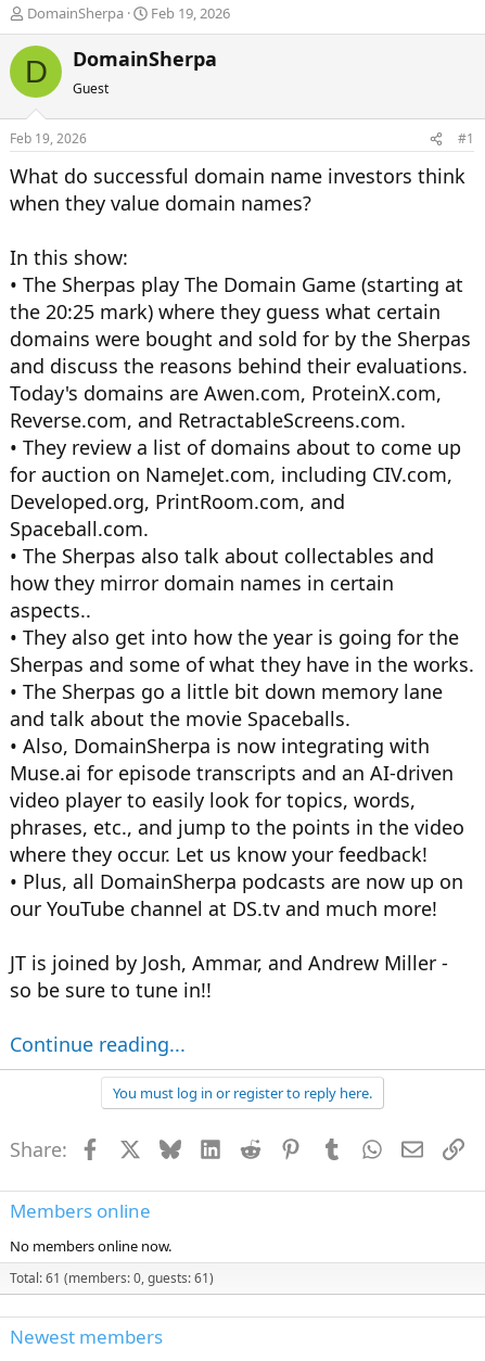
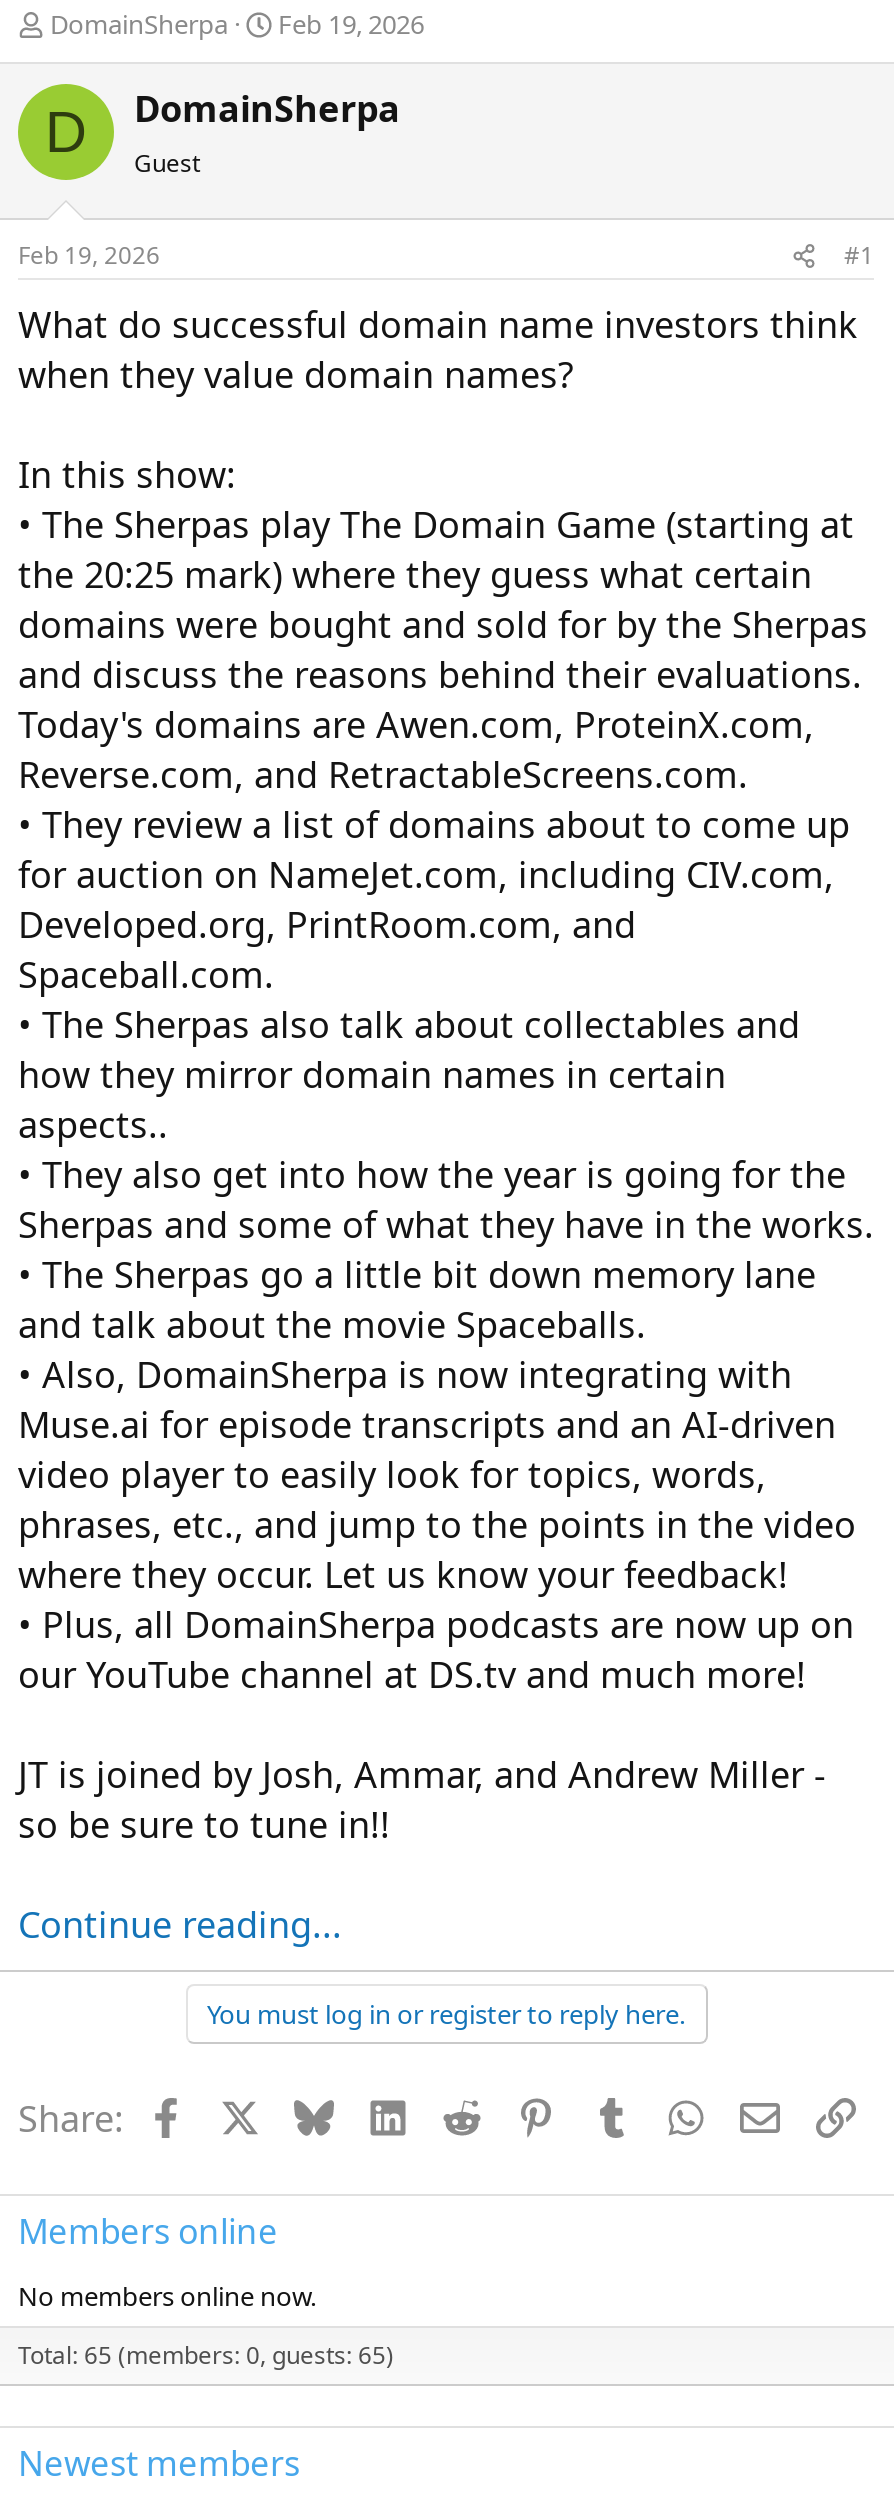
- Total: 61 (members: 0, guests: 61)
+ Total: 65 (members: 0, guests: 65)
